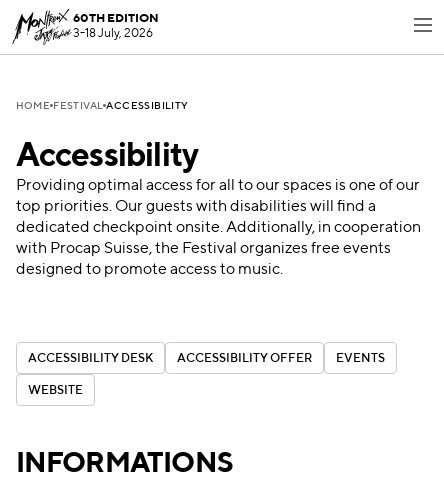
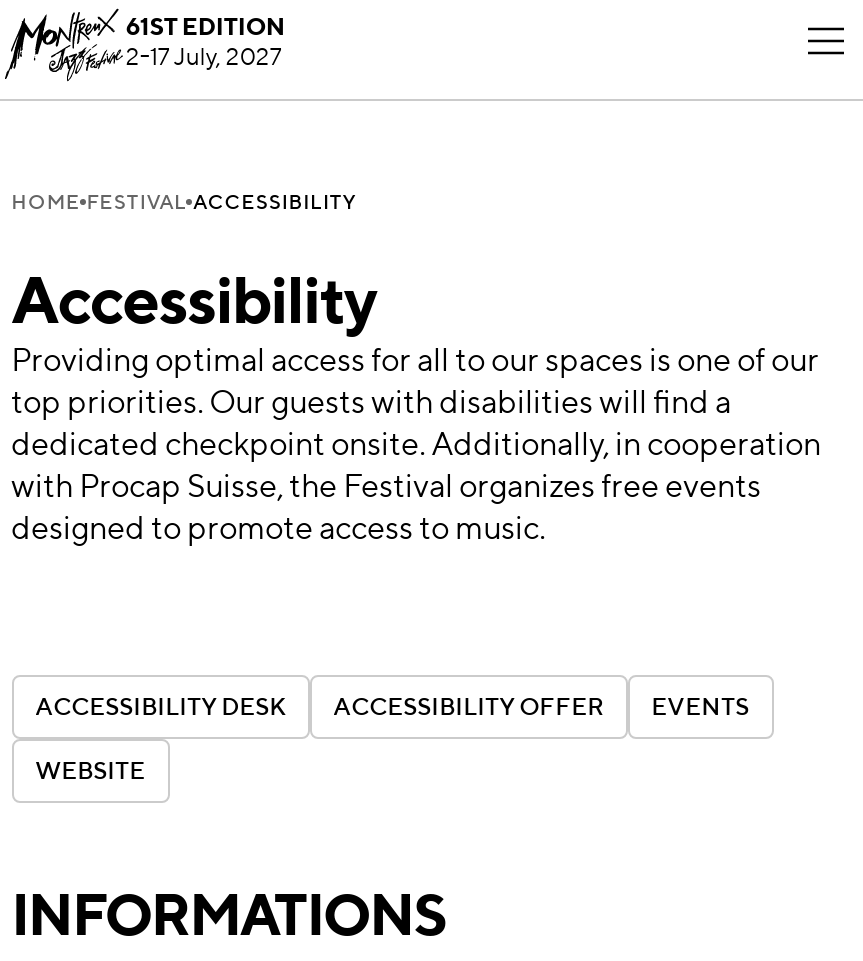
- 60TH EDITION
+ 61ST EDITION

- 3-18 July, 2026
+ 2-17 July, 2027
